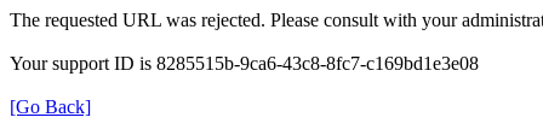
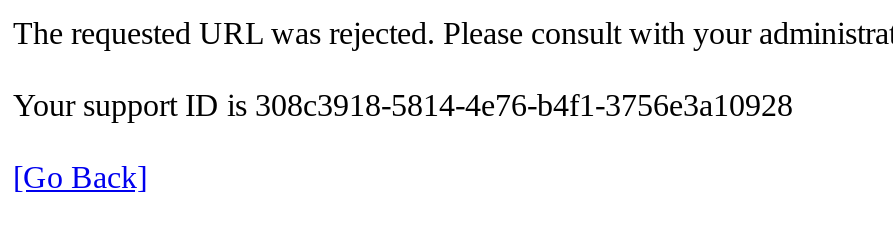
- Your support ID is 8285515b-9ca6-43c8-8fc7-c169bd1e3e08
+ Your support ID is 308c3918-5814-4e76-b4f1-3756e3a10928
